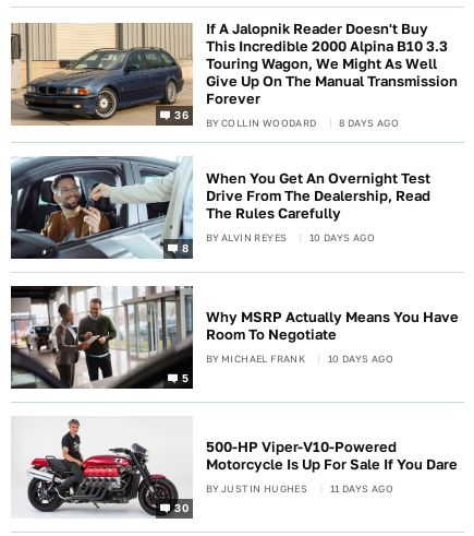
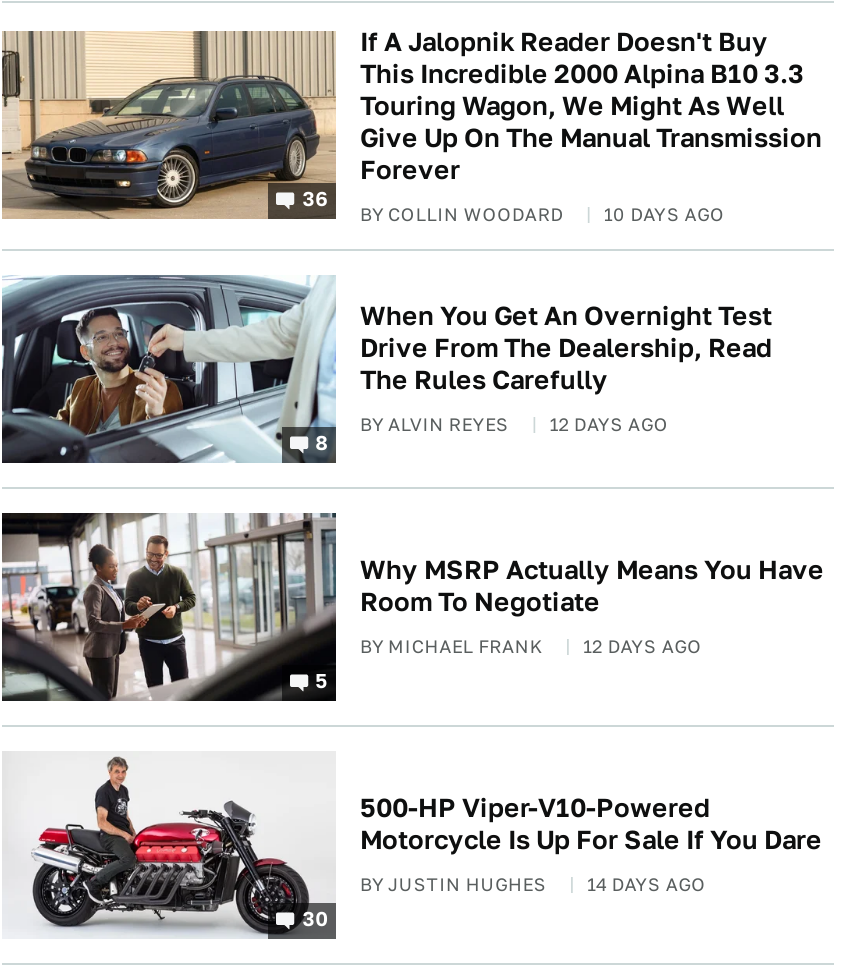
- BY COLLIN WOODARD 8 DAYS AGO
+ BY COLLIN WOODARD 10 DAYS AGO

- BY ALVIN REYES 10 DAYS AGO
+ BY ALVIN REYES 12 DAYS AGO

- BY MICHAEL FRANK 10 DAYS AGO
+ BY MICHAEL FRANK 12 DAYS AGO

- BY JUSTIN HUGHES 11 DAYS AGO
+ BY JUSTIN HUGHES 14 DAYS AGO
